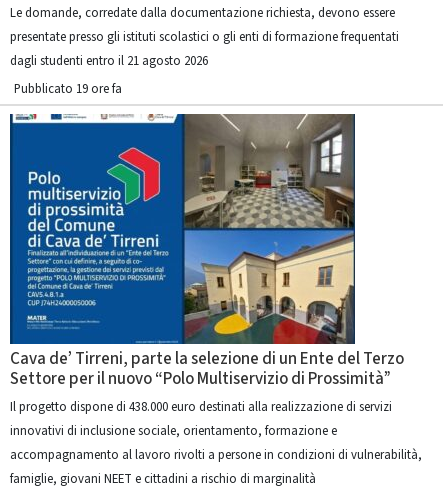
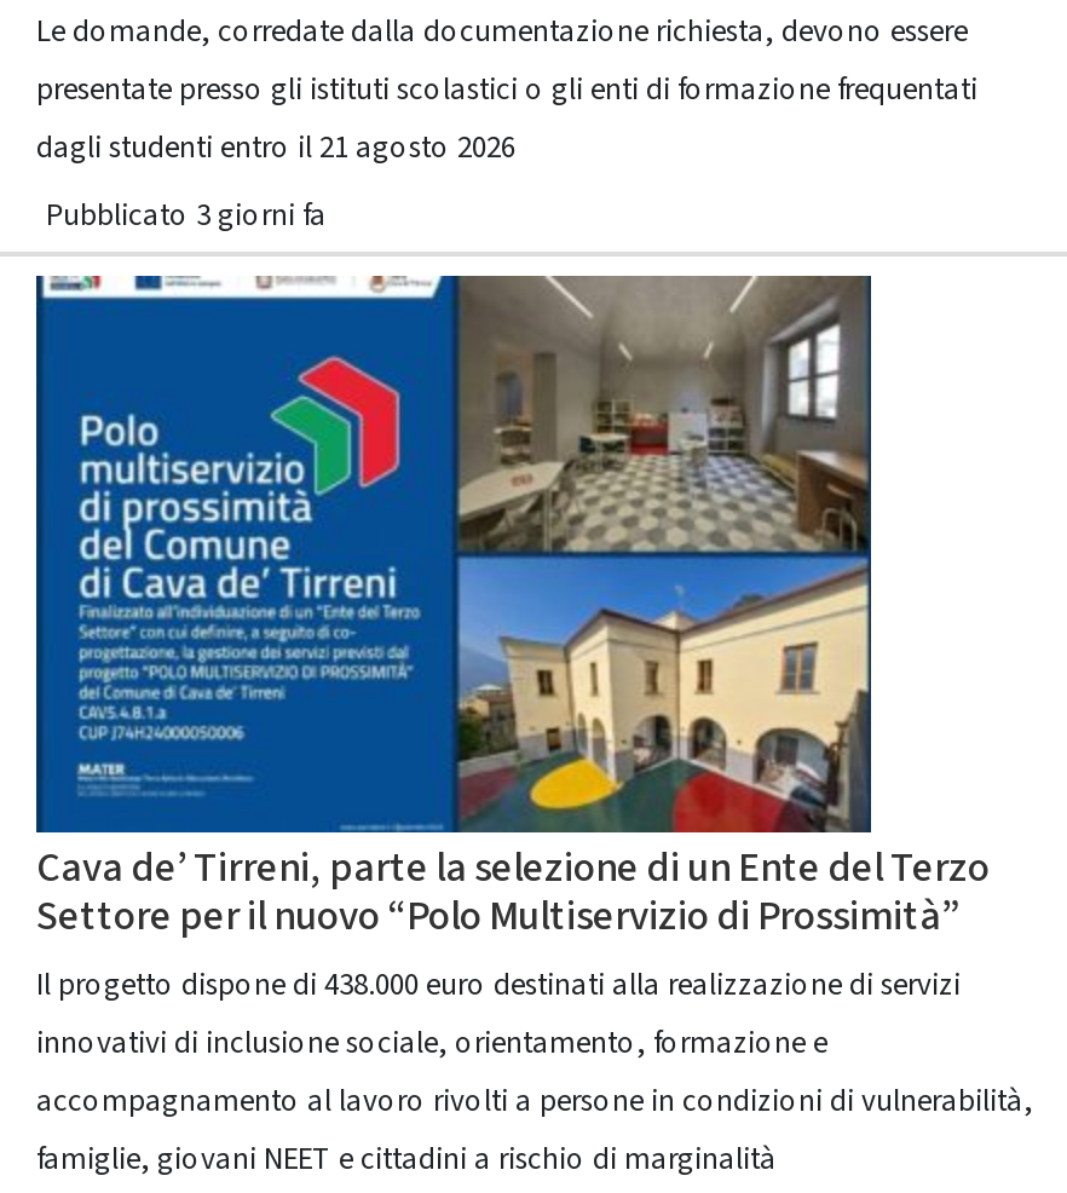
- Pubblicato 19 ore fa
+ Pubblicato 3 giorni fa
